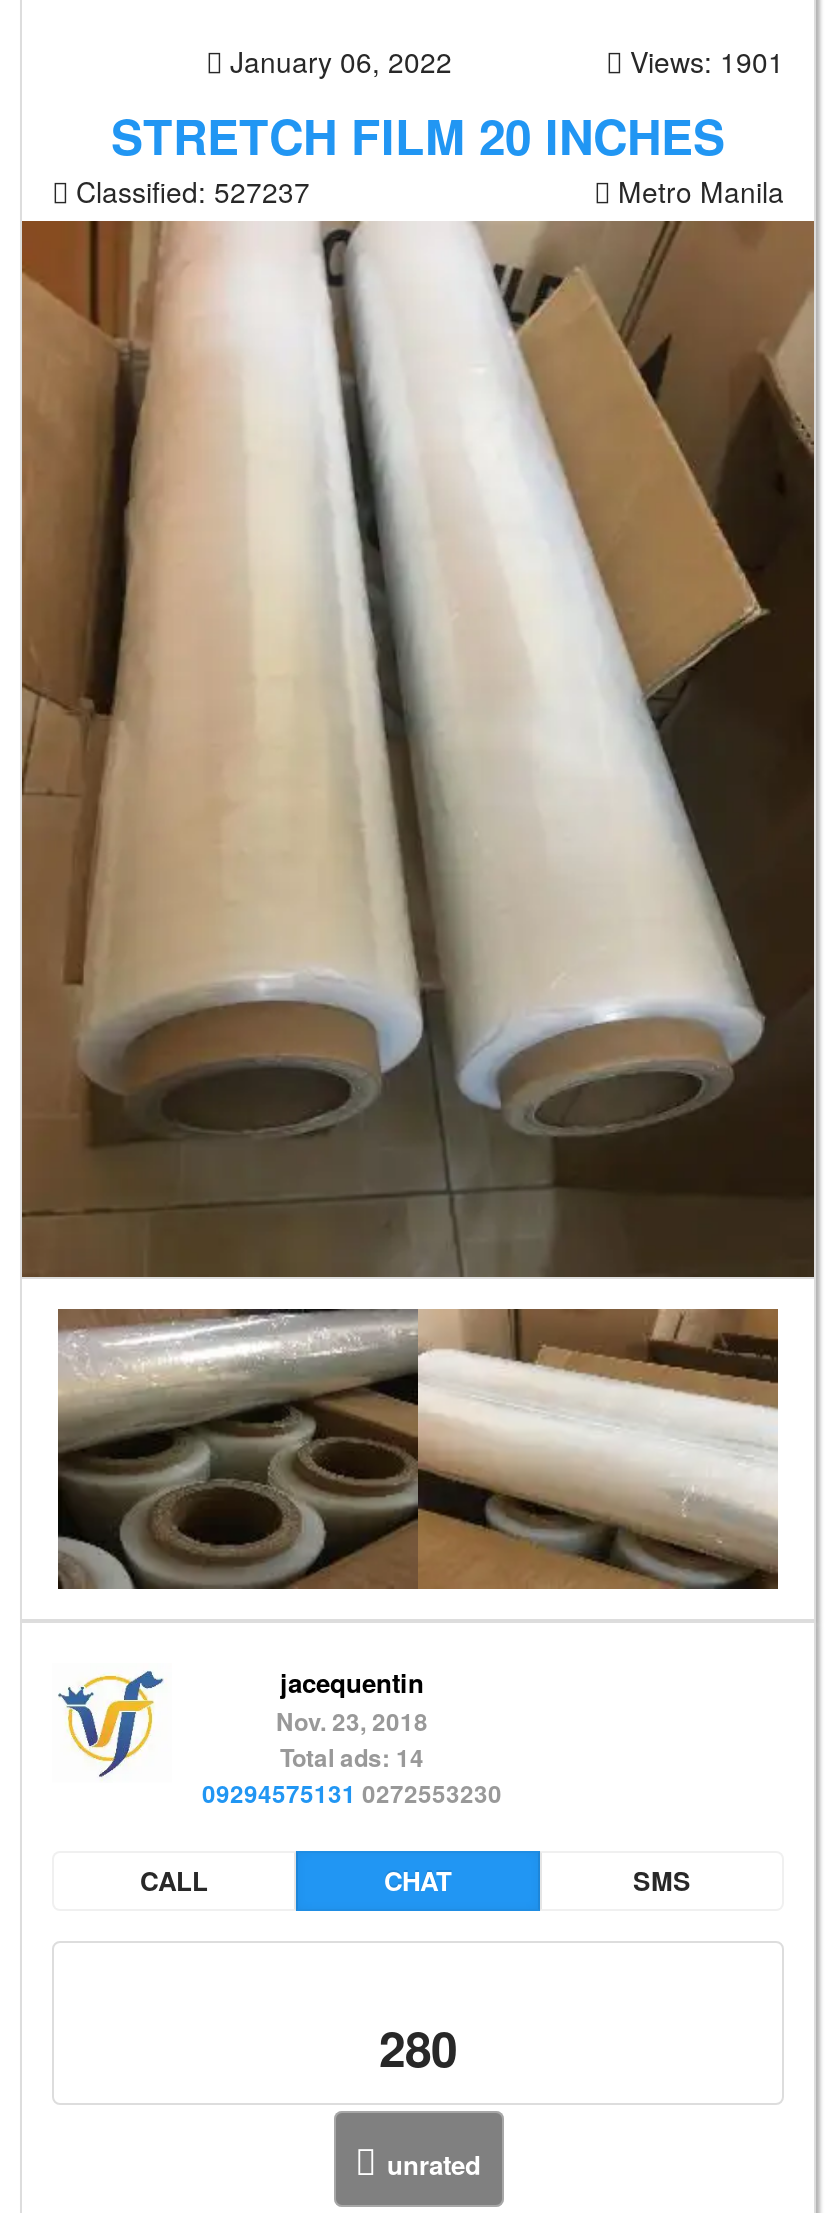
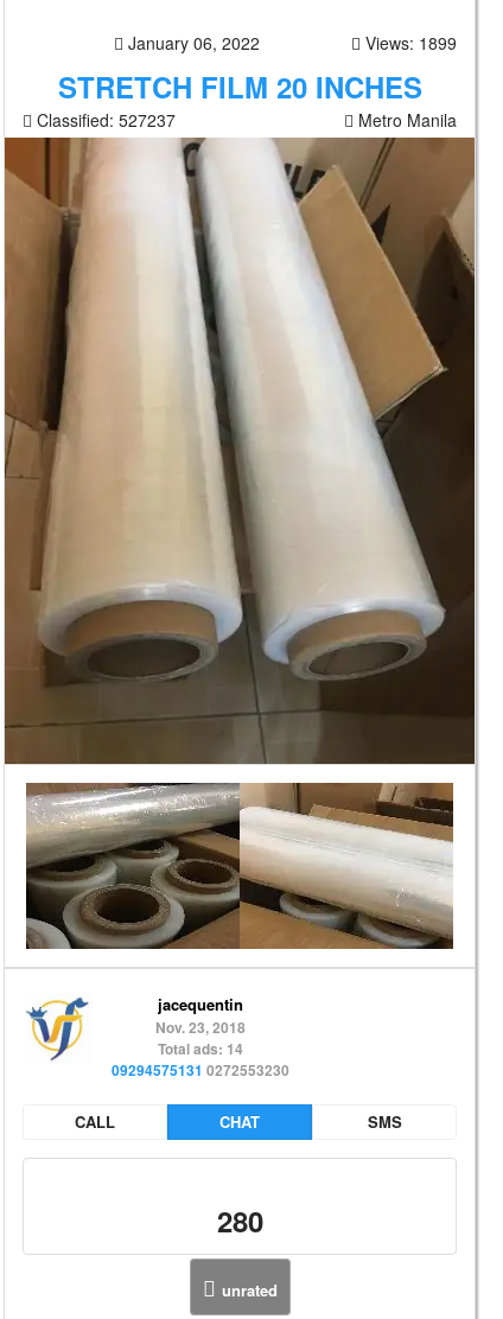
- Views: 1901
+ Views: 1899
